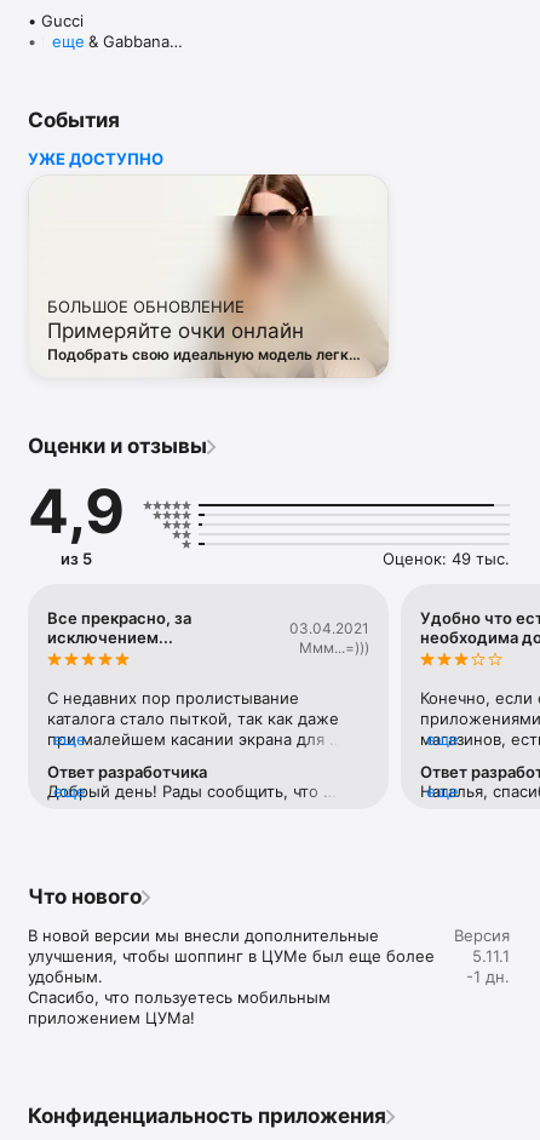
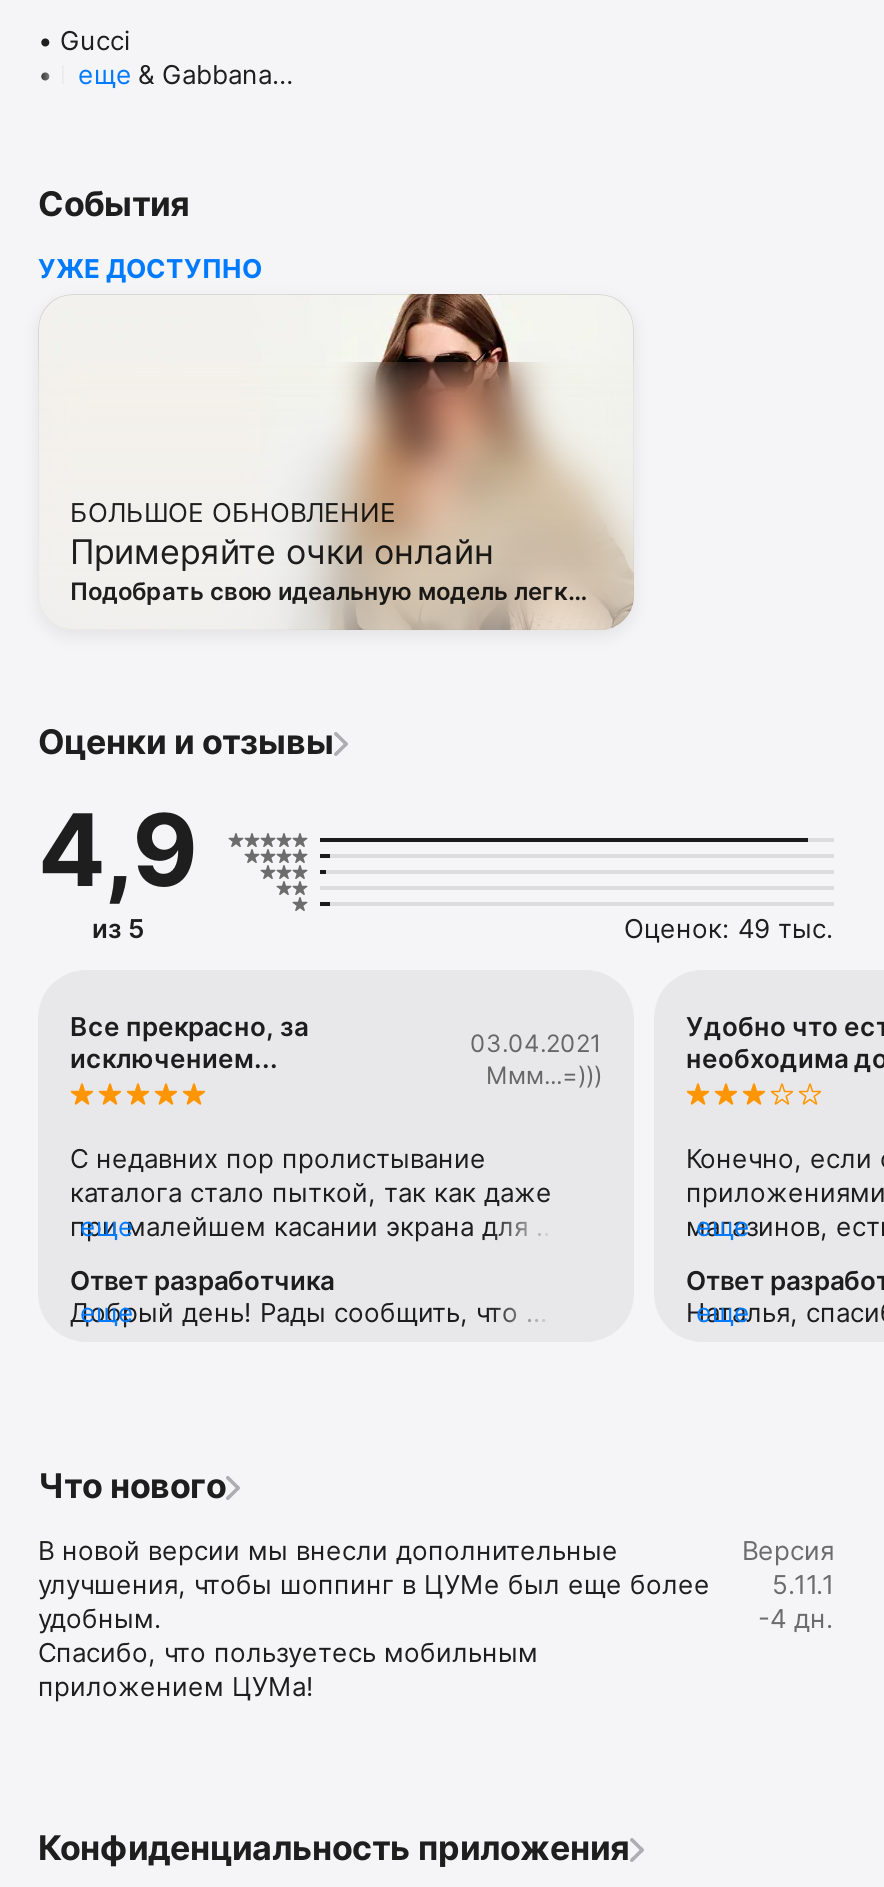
- -1 дн.
+ -4 дн.
